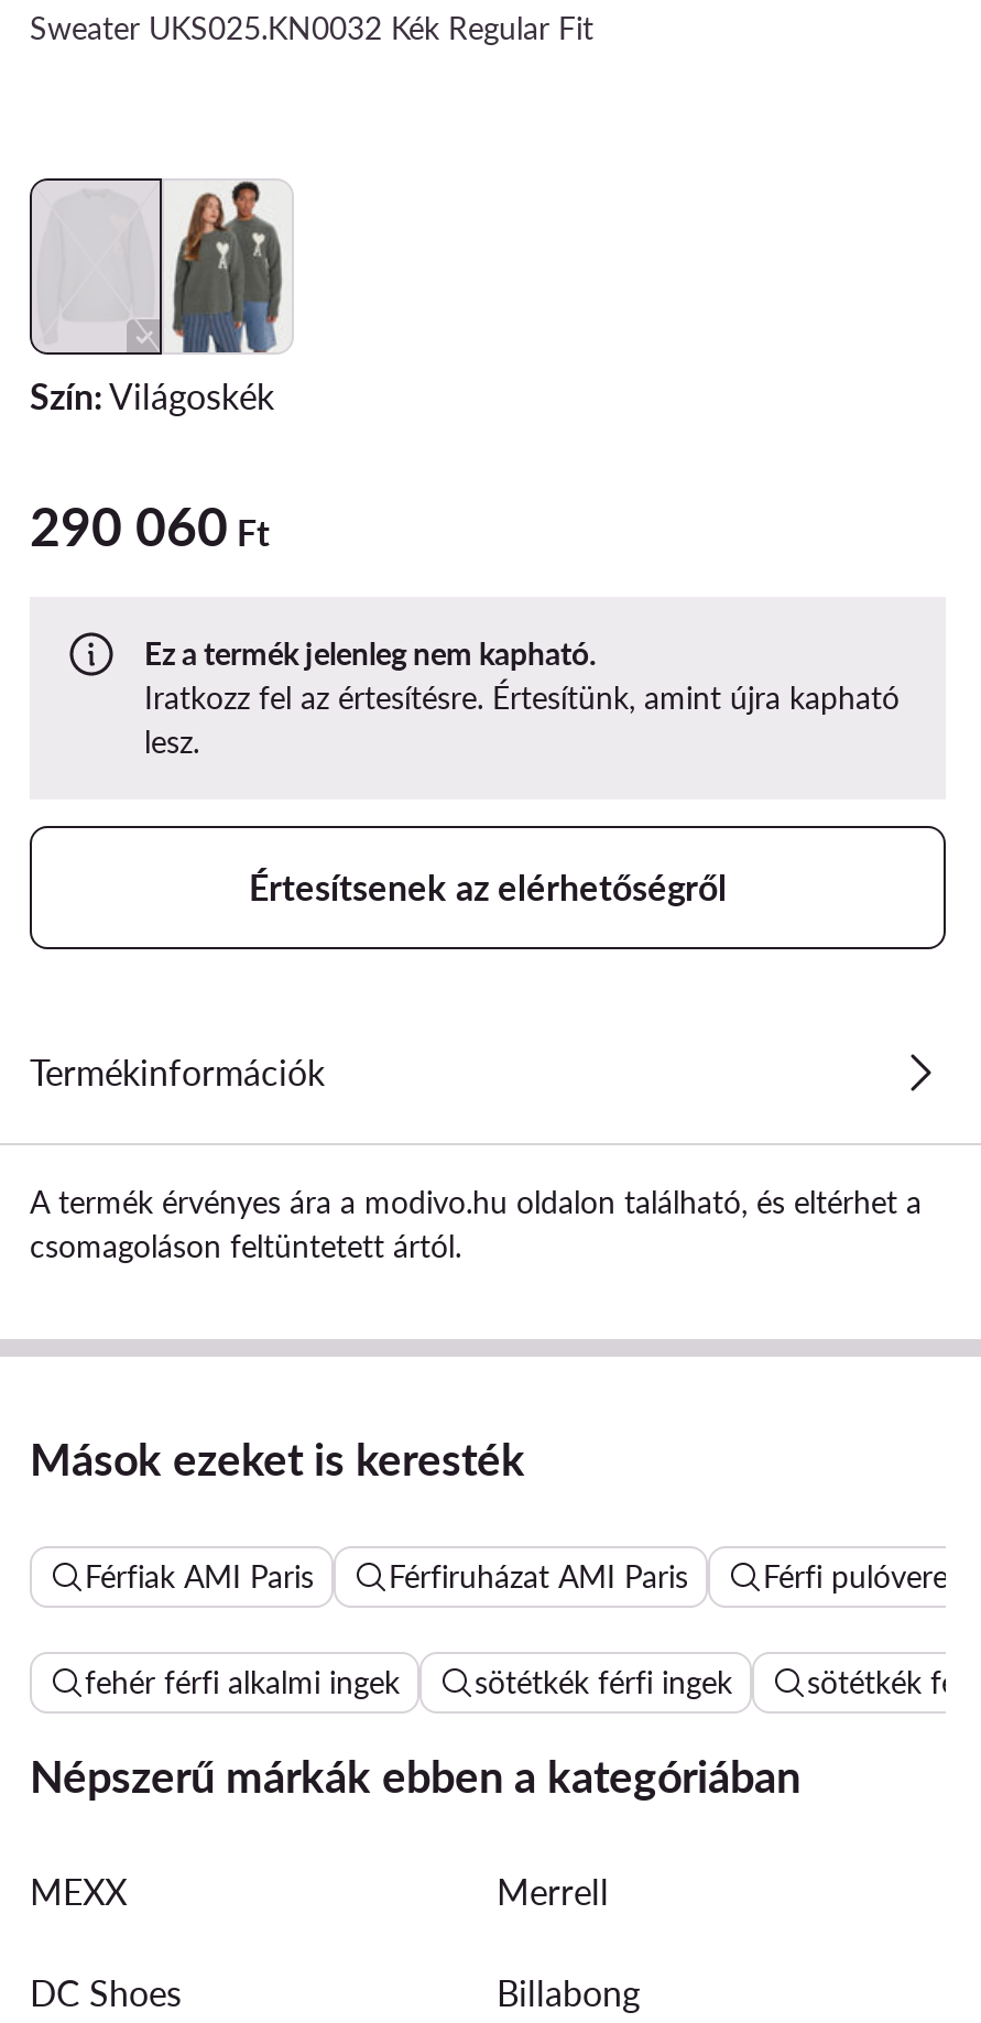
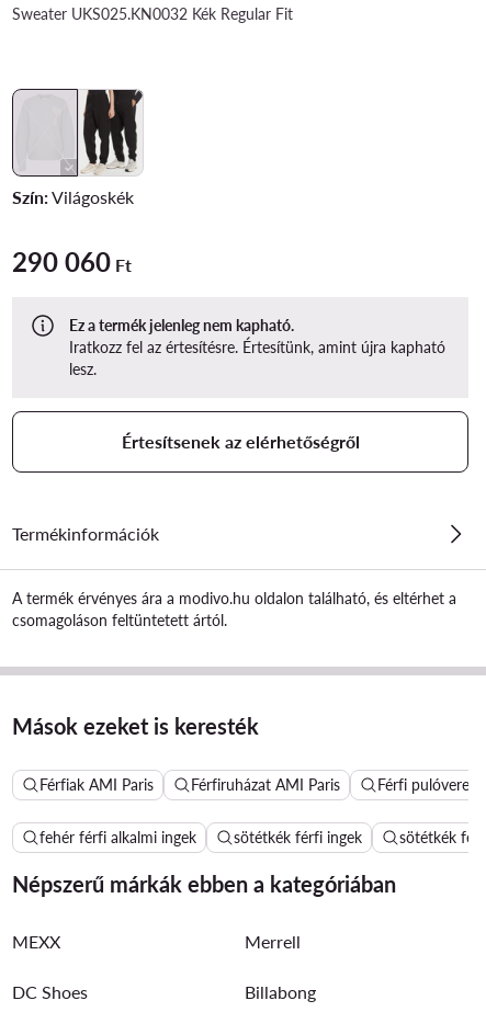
- [image]
+ [image]
